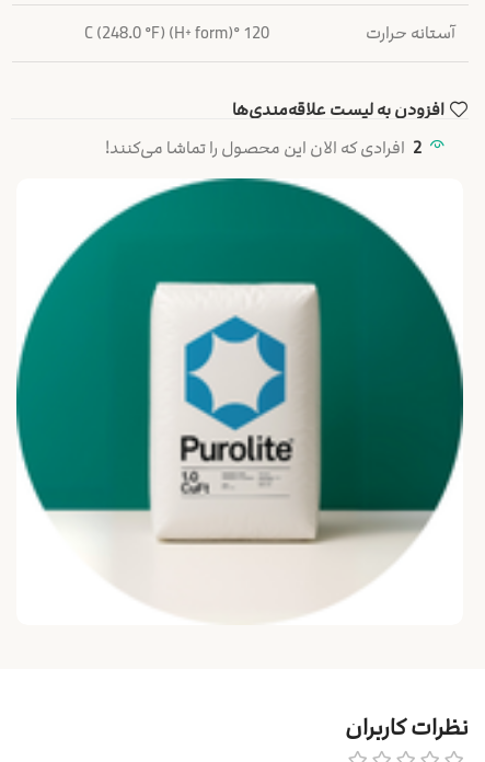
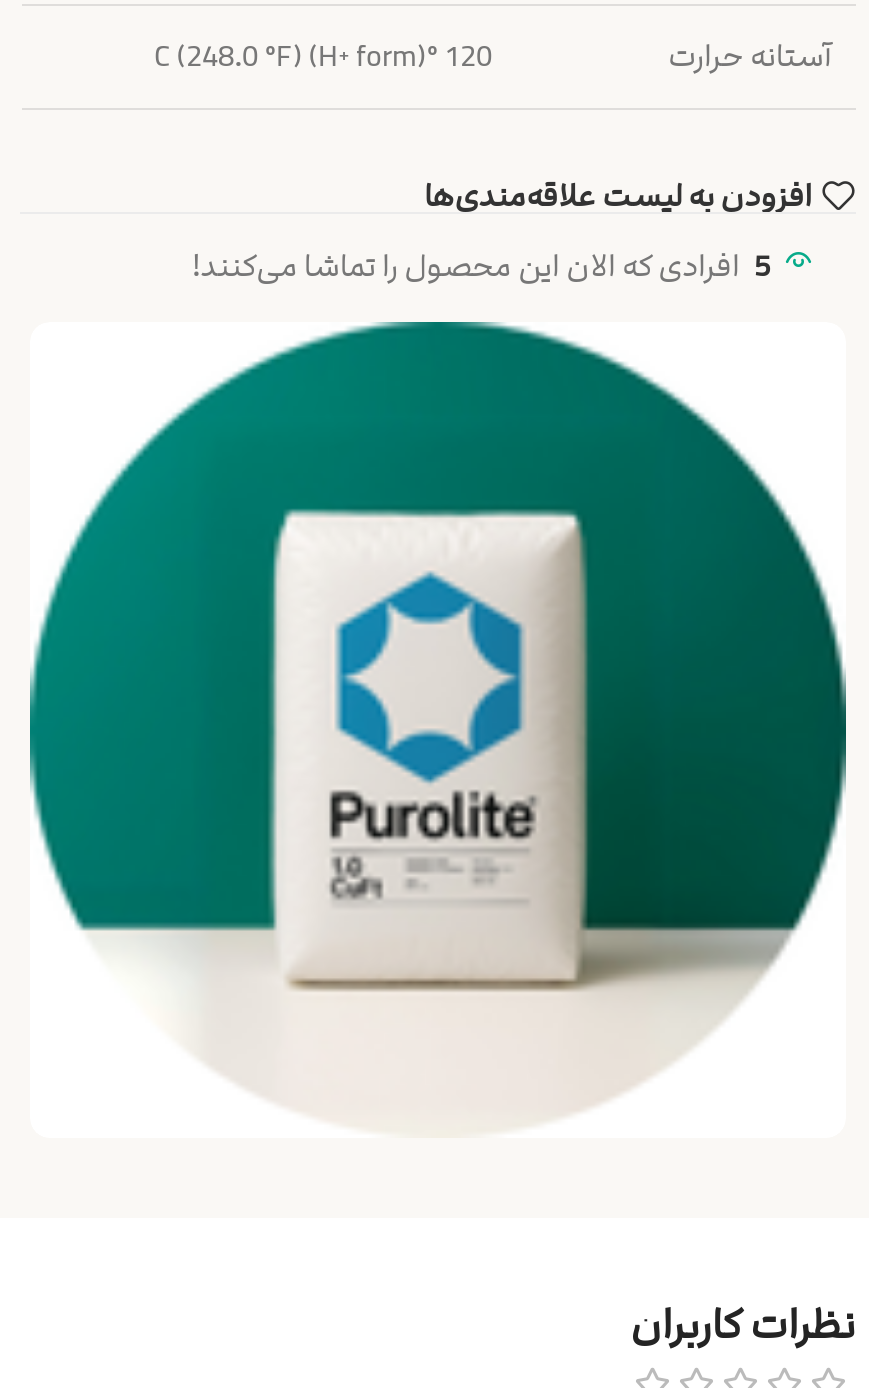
- 2 افرادی که الان این محصول را تماشا می‌کنند!
+ 5 افرادی که الان این محصول را تماشا می‌کنند!
